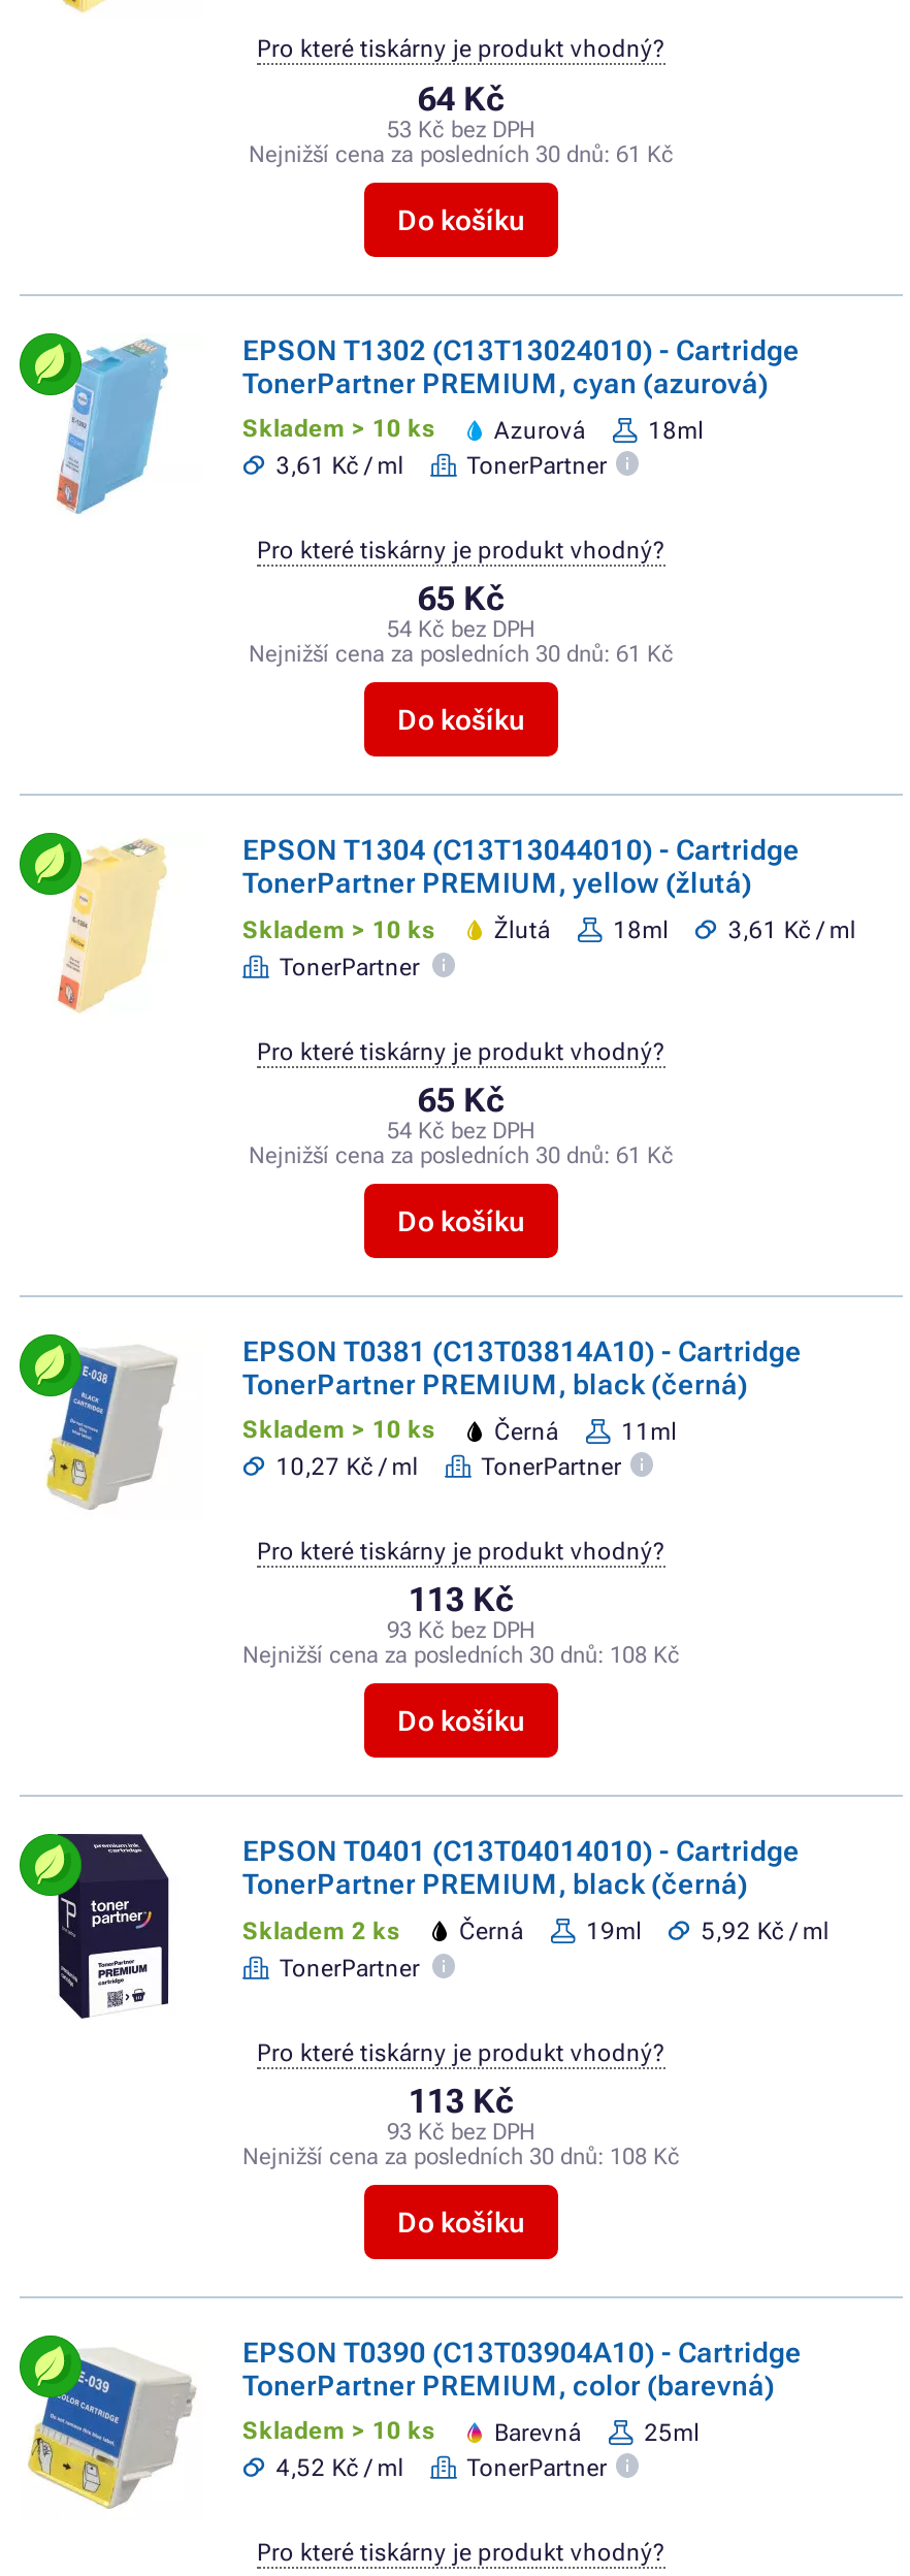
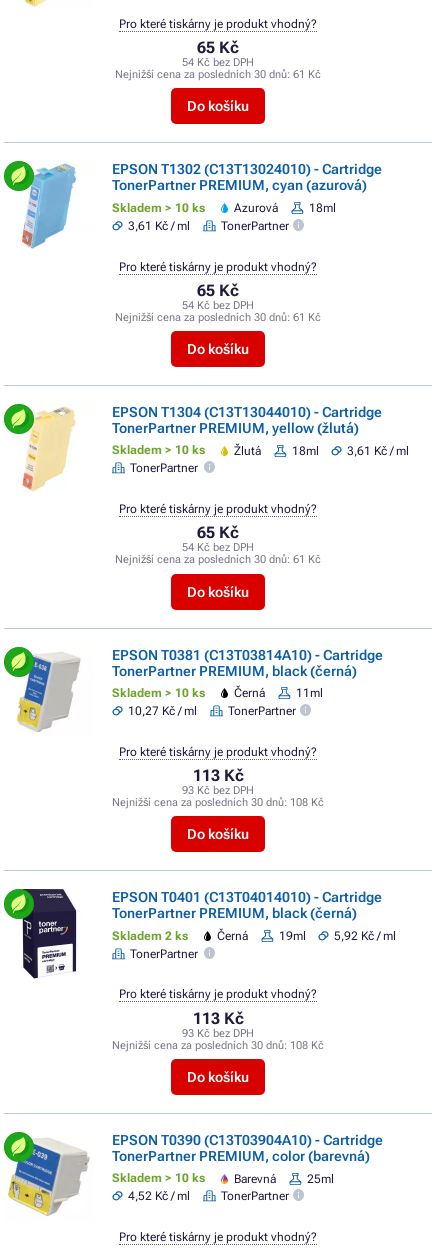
- 64 Kč
+ 65 Kč

- 53 Kč bez DPH
+ 54 Kč bez DPH
